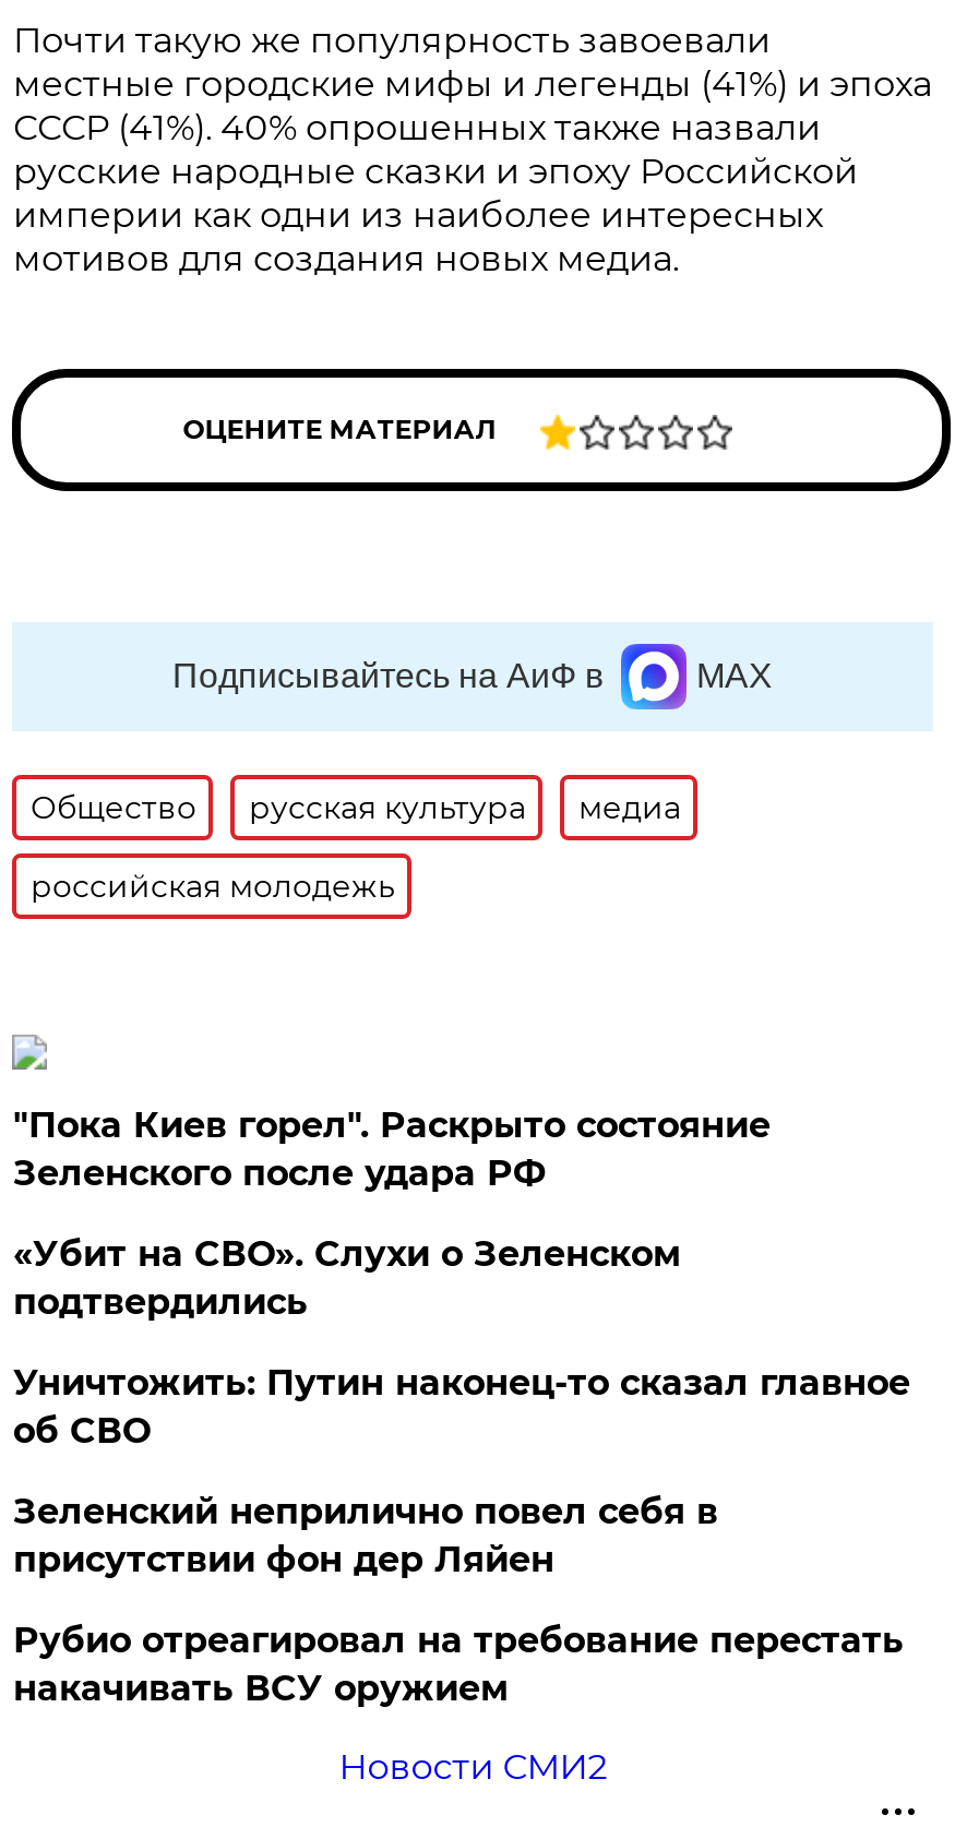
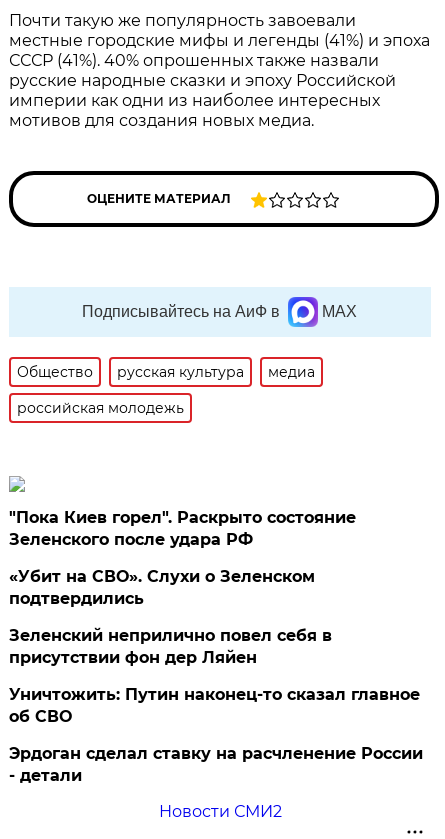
moved down: Уничтожить: Путин наконец-то сказал главное | об СВО

moved up: Зеленский неприлично повел cебя в | присутствии фон дер Ляйен

- Рубио отреагировал на требование перестать
- накачивать ВСУ оружием
+ Эрдоган сделал ставку на расчленение России
+ - детали
